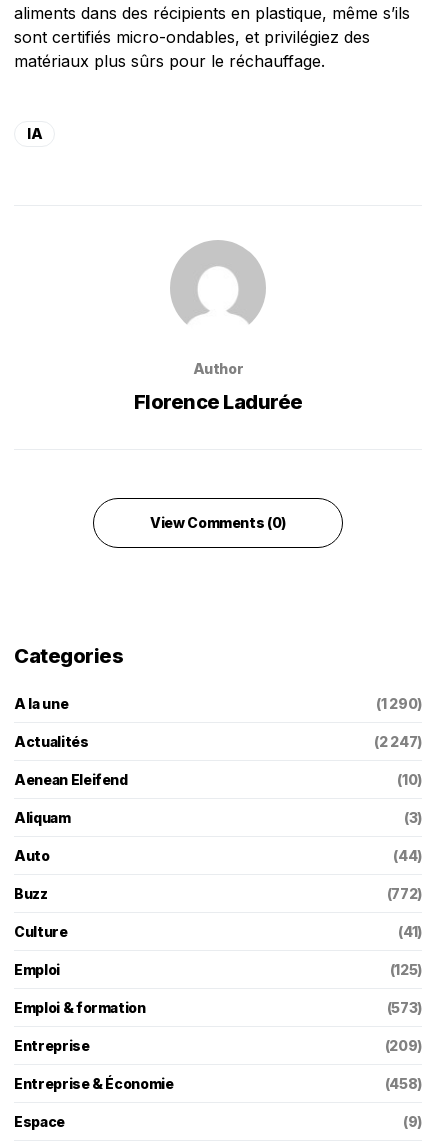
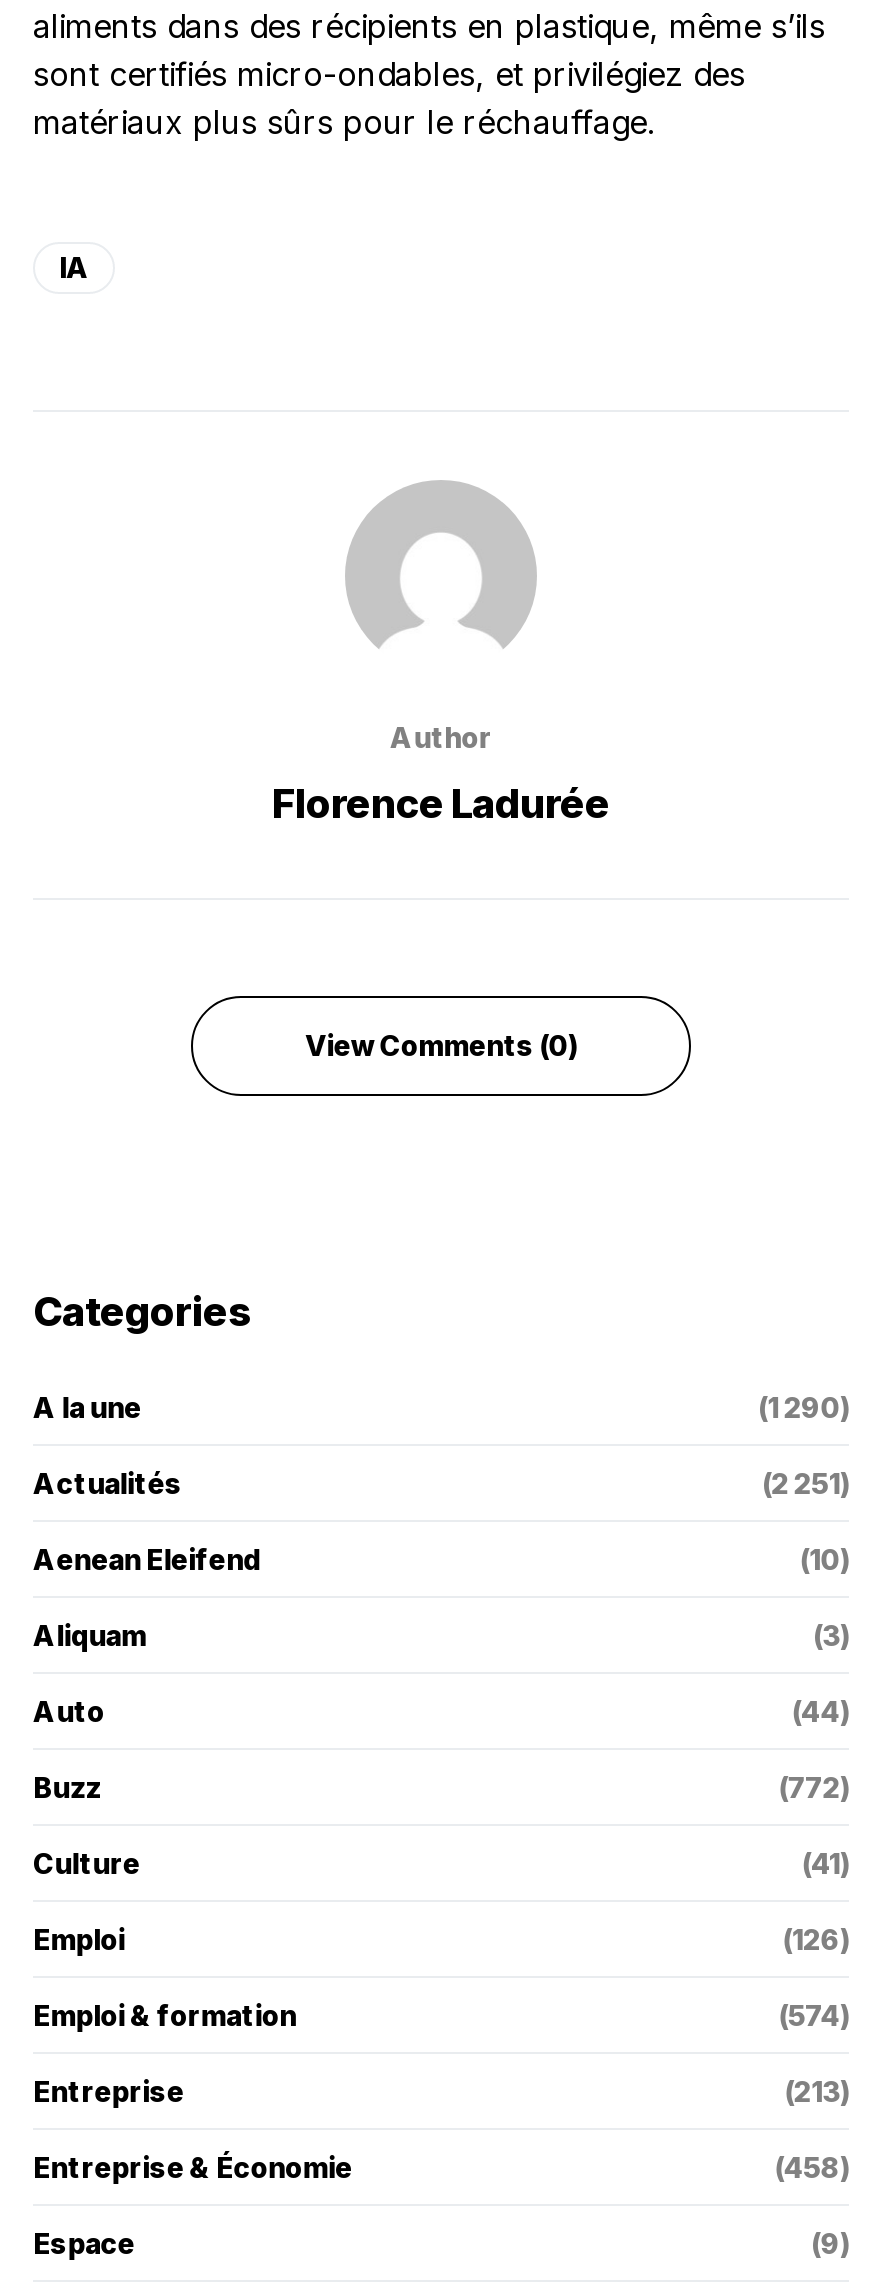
- (2 247)
+ (2 251)

- (125)
+ (126)

- (573)
+ (574)

- (209)
+ (213)
